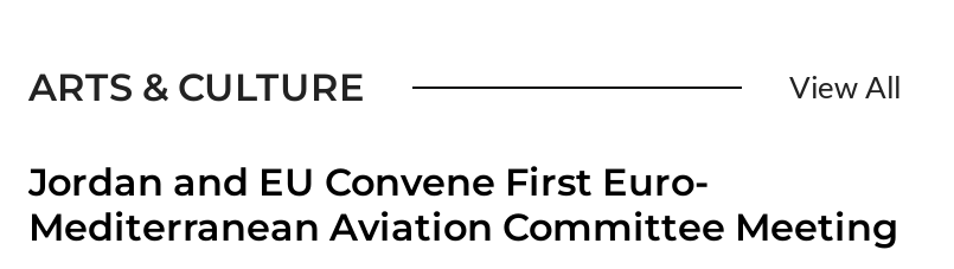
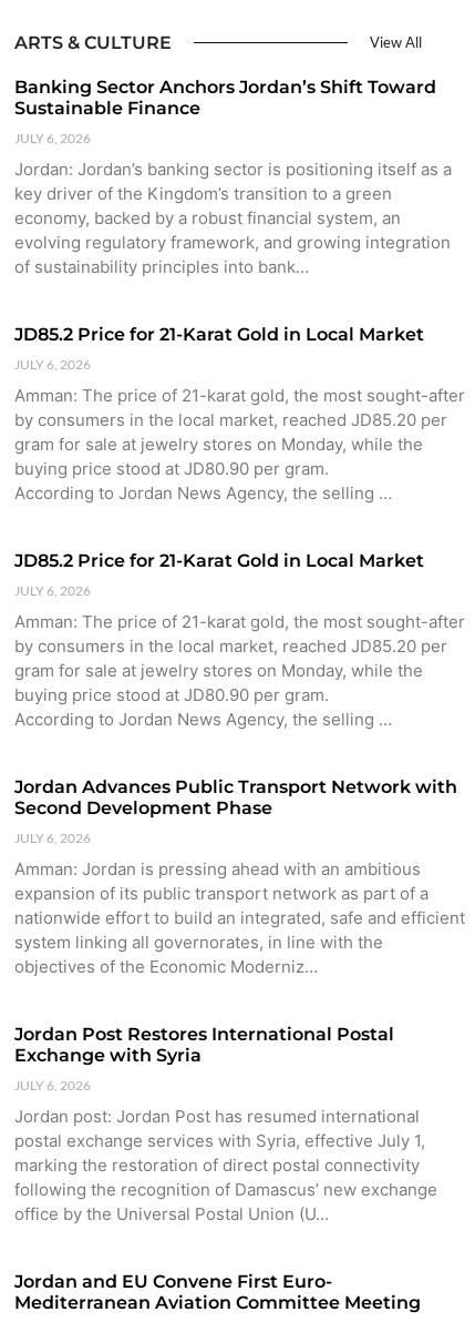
+ Banking Sector Anchors Jordan’s Shift Toward
+ Sustainable Finance
+ JULY 6, 2026
+ Jordan: Jordan’s banking sector is positioning itself as a
+ key driver of the Kingdom’s transition to a green
+ economy, backed by a robust financial system, an
+ evolving regulatory framework, and growing integration
+ of sustainability principles into bank…
+ JD85.2 Price for 21-Karat Gold in Local Market
+ JULY 6, 2026
+ Amman: The price of 21-karat gold, the most sought-after
+ by consumers in the local market, reached JD85.20 per
+ gram for sale at jewelry stores on Monday, while the
+ buying price stood at JD80.90 per gram.
+ According to Jordan News Agency, the selling …
+ JD85.2 Price for 21-Karat Gold in Local Market
+ JULY 6, 2026
+ Amman: The price of 21-karat gold, the most sought-after
+ by consumers in the local market, reached JD85.20 per
+ gram for sale at jewelry stores on Monday, while the
+ buying price stood at JD80.90 per gram.
+ According to Jordan News Agency, the selling …
+ Jordan Advances Public Transport Network with
+ Second Development Phase
+ JULY 6, 2026
+ Amman: Jordan is pressing ahead with an ambitious
+ expansion of its public transport network as part of a
+ nationwide effort to build an integrated, safe and efficient
+ system linking all governorates, in line with the
+ objectives of the Economic Moderniz…
+ Jordan Post Restores International Postal
+ Exchange with Syria
+ JULY 6, 2026
+ Jordan post: Jordan Post has resumed international
+ postal exchange services with Syria, effective July 1,
+ marking the restoration of direct postal connectivity
+ following the recognition of Damascus’ new exchange
+ office by the Universal Postal Union (U…
